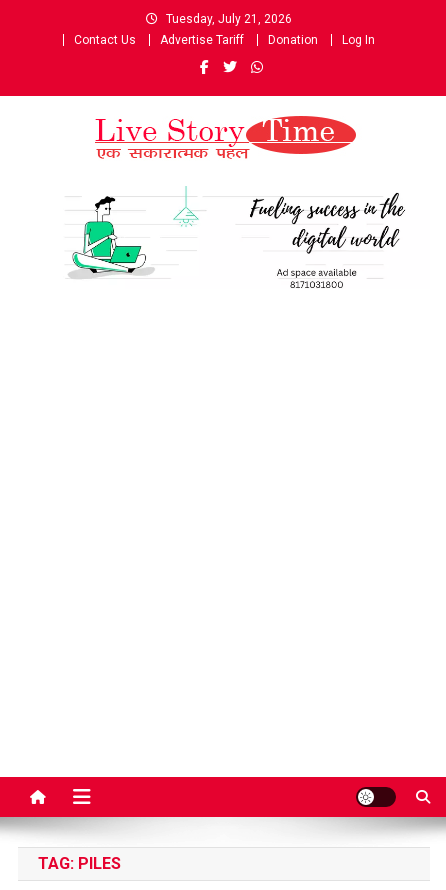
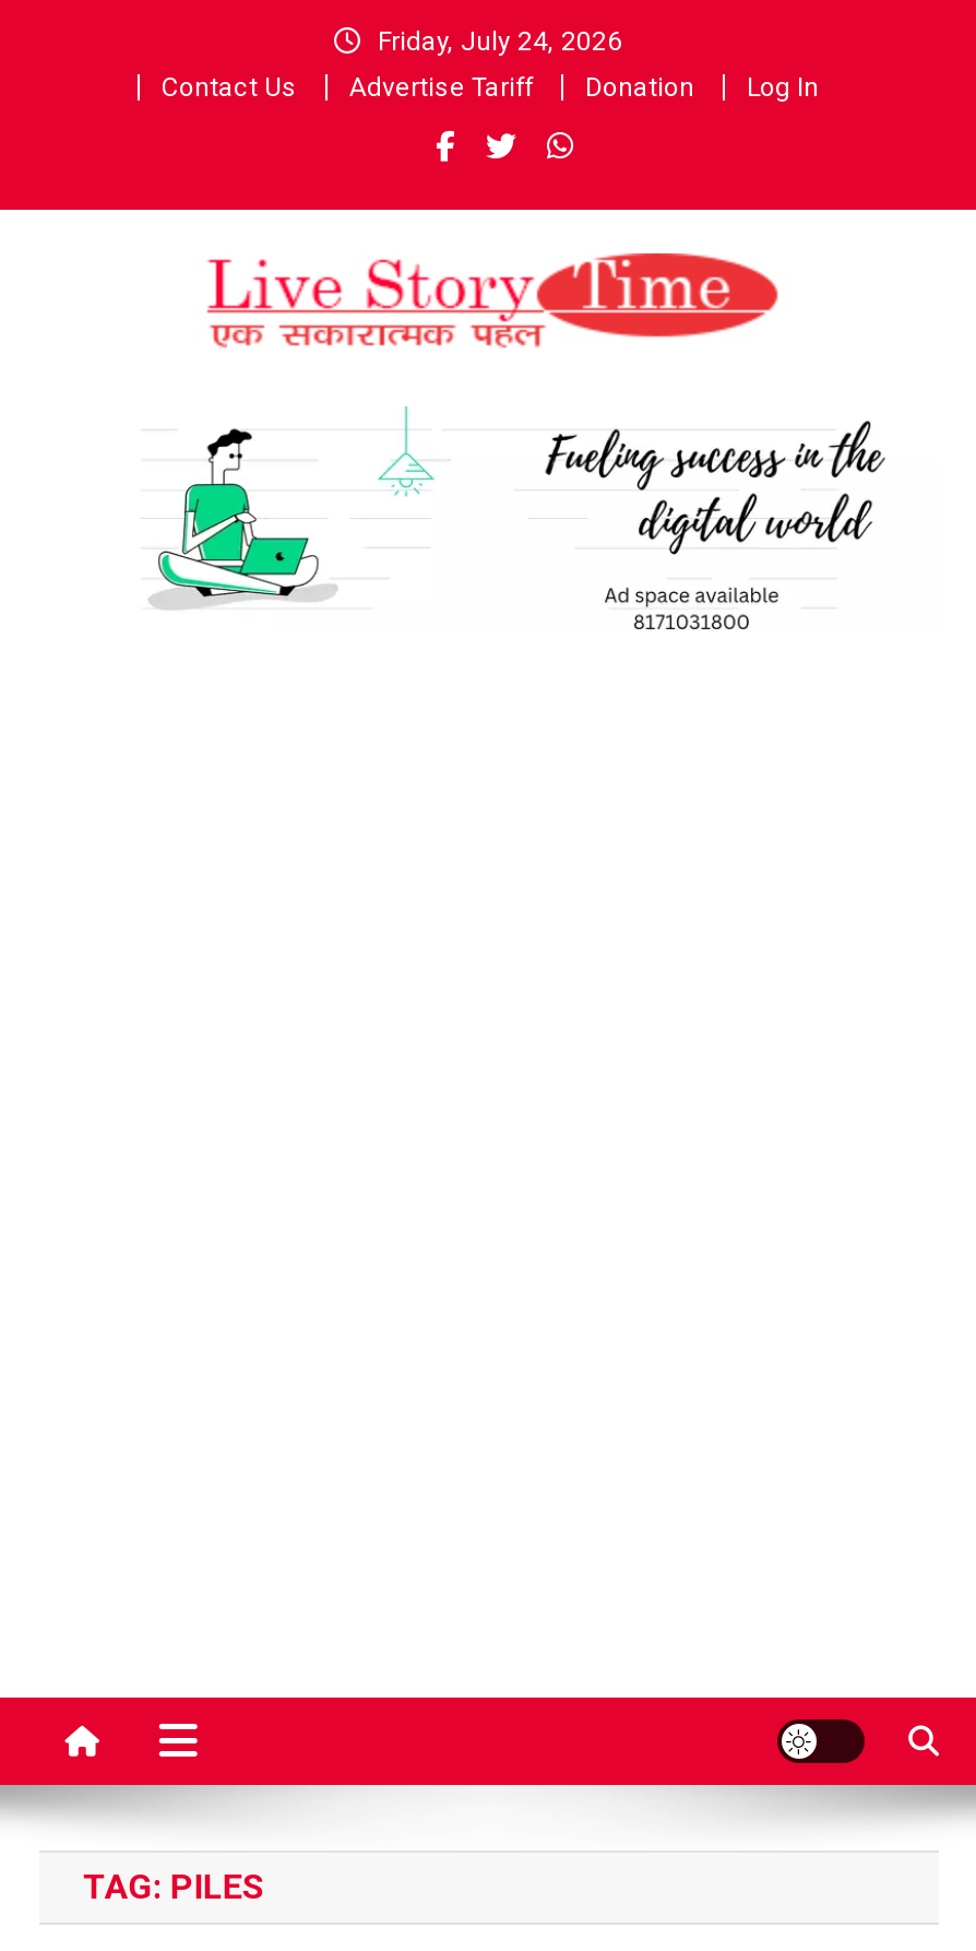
- Tuesday, July 21, 2026
+ Friday, July 24, 2026
